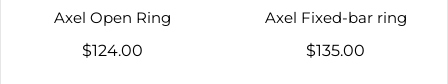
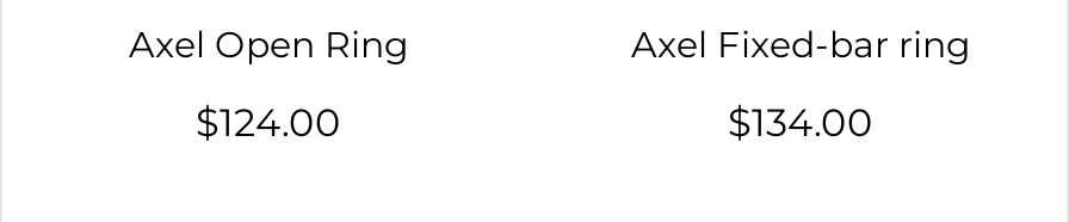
- $135.00
+ $134.00
